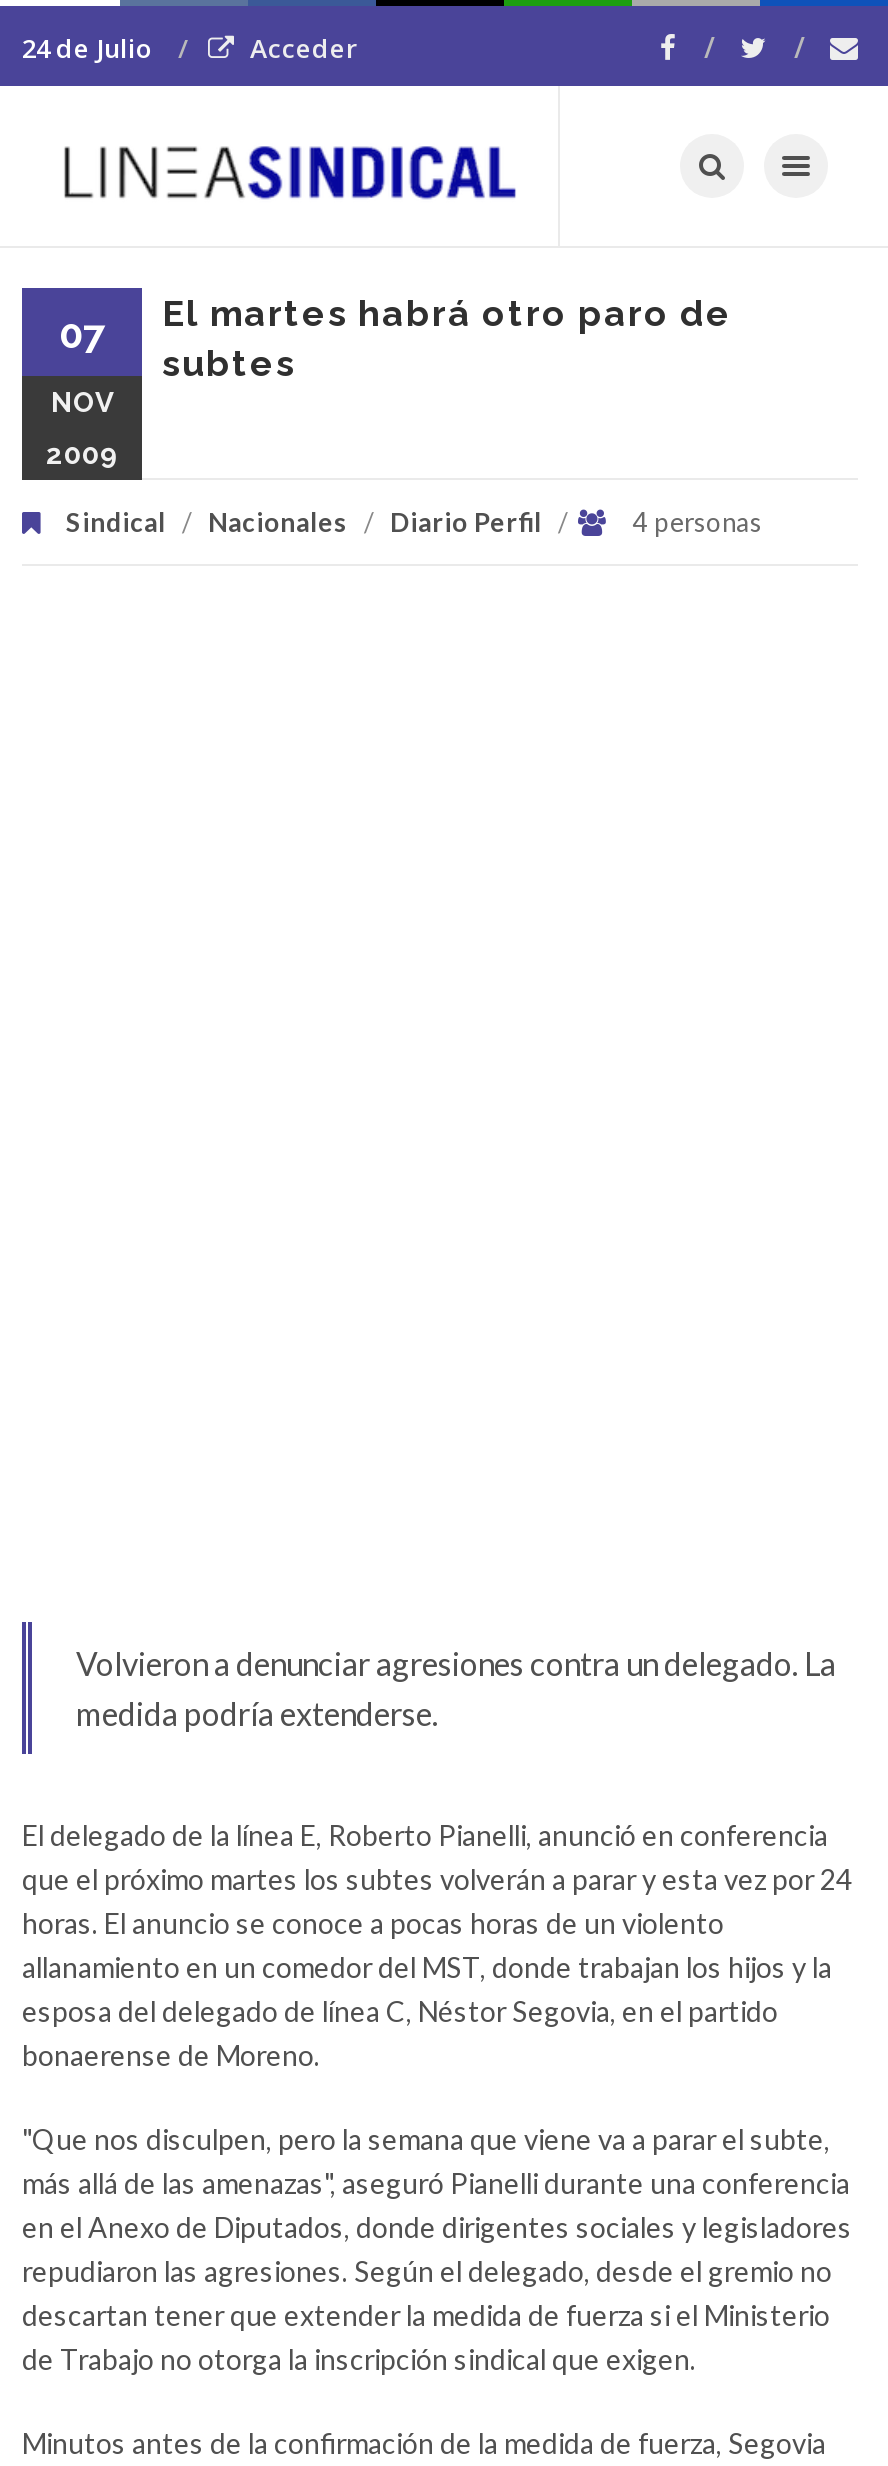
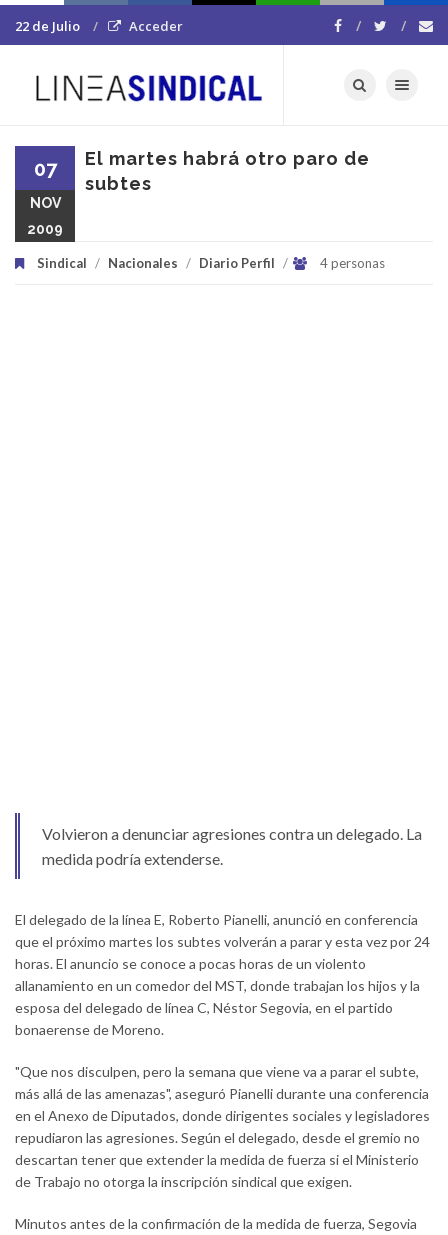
- 24 de Julio
+ 22 de Julio
